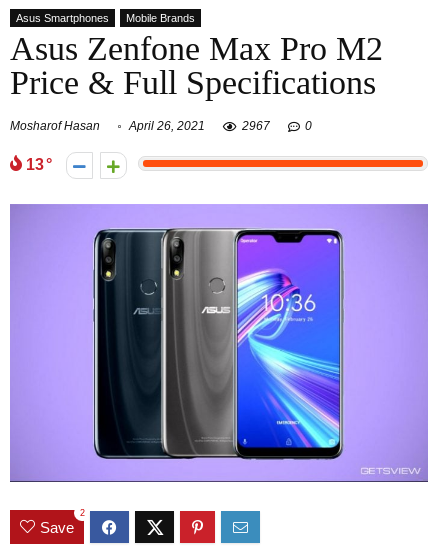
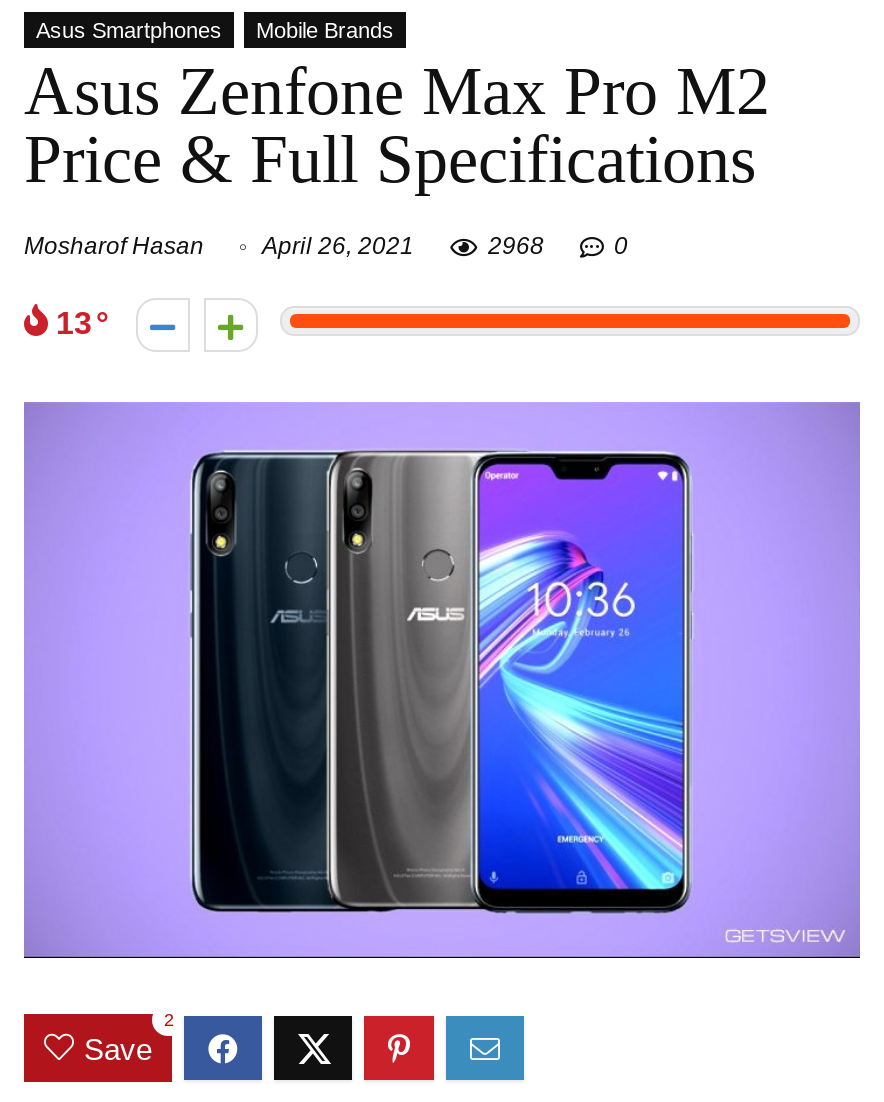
- 2967
+ 2968
